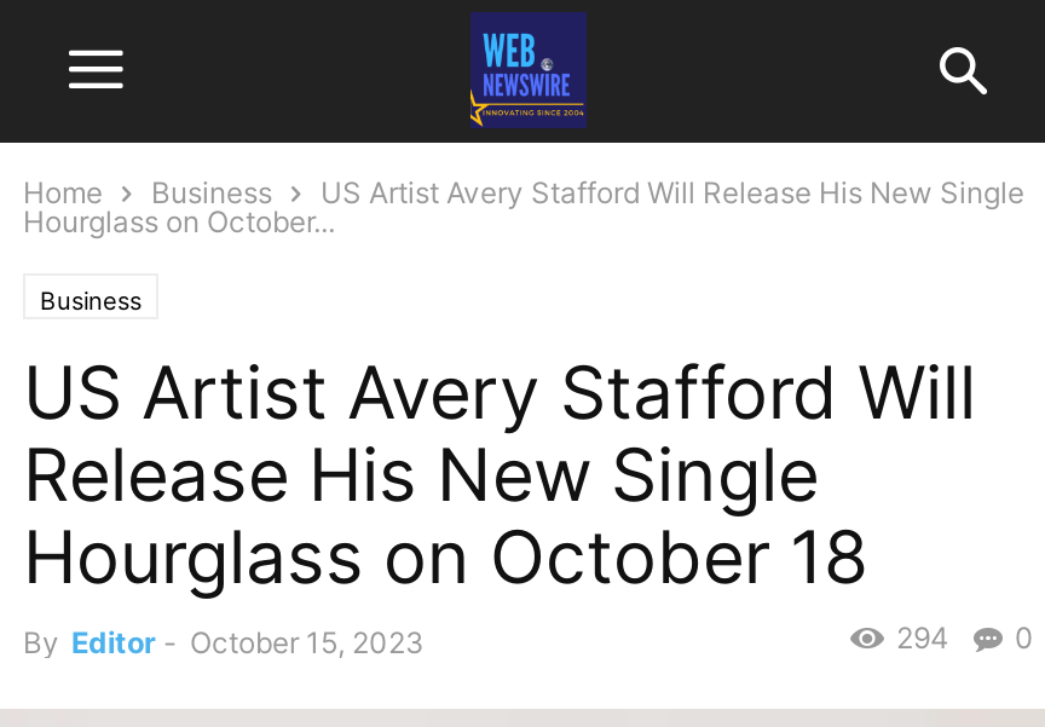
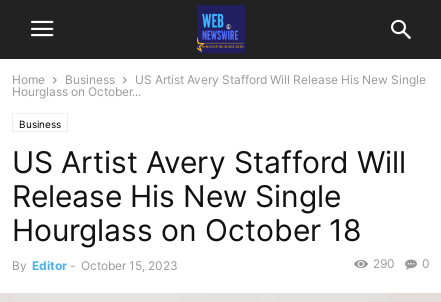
- 294 0
+ 290 0
